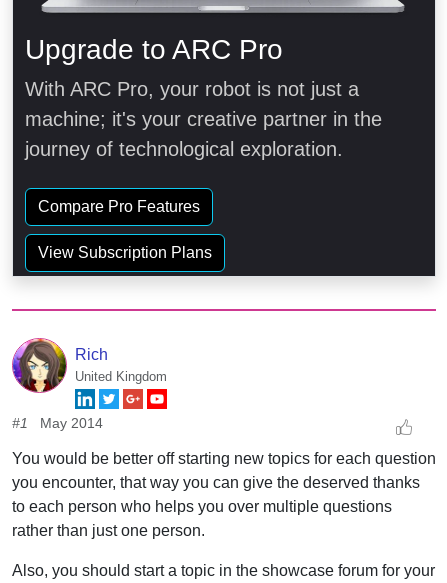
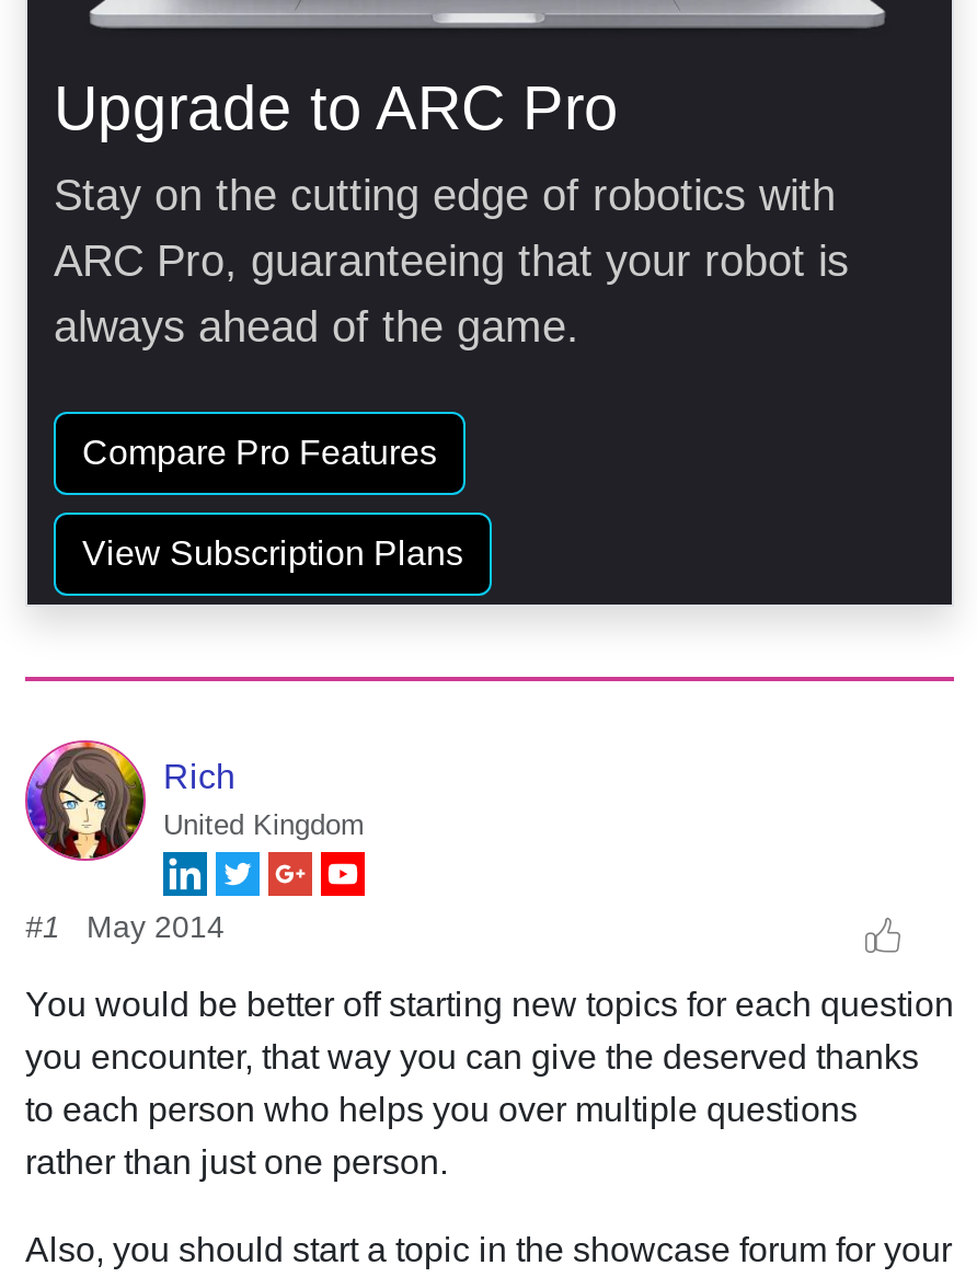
- With ARC Pro, your robot is not just a
- machine; it's your creative partner in the
- journey of technological exploration.
+ Stay on the cutting edge of robotics with
+ ARC Pro, guaranteeing that your robot is
+ always ahead of the game.
